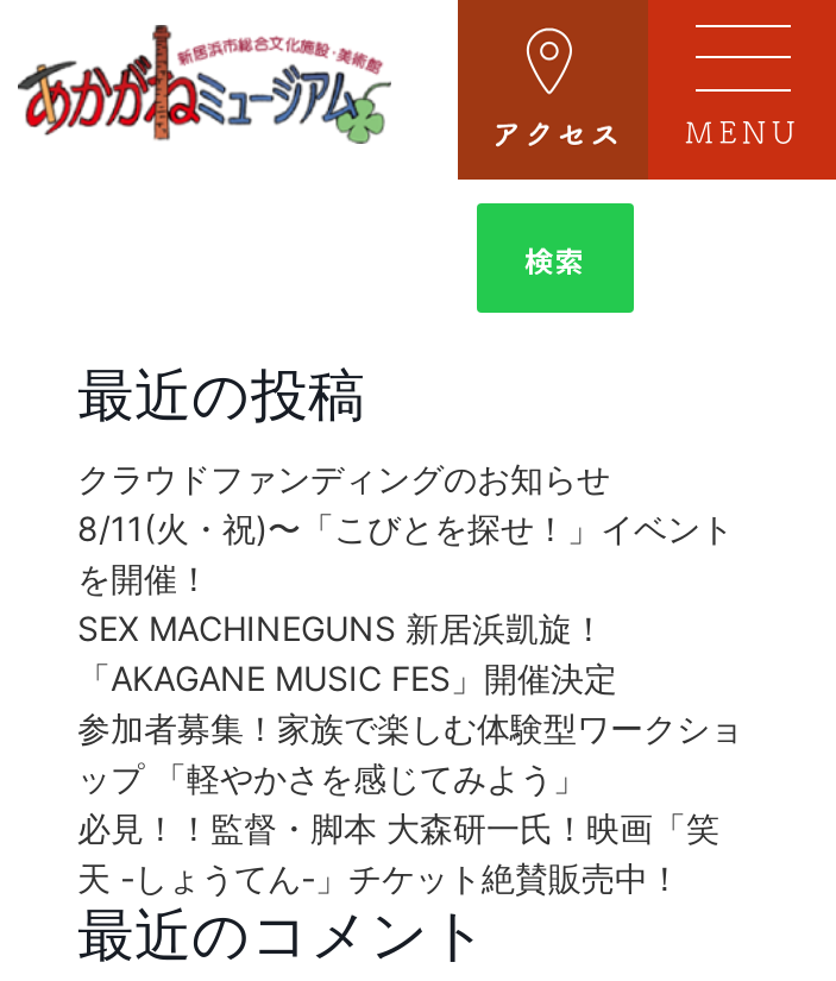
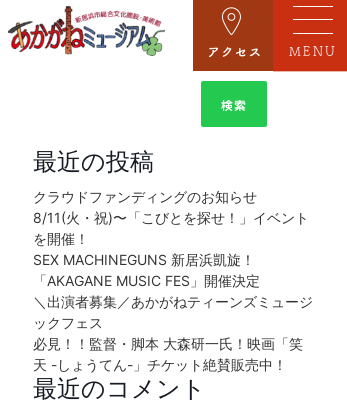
- 参加者募集！家族で楽しむ体験型ワークショ
- ップ 「軽やかさを感じてみよう」
+ ＼出演者募集／あかがねティーンズミュージ
+ ックフェス
